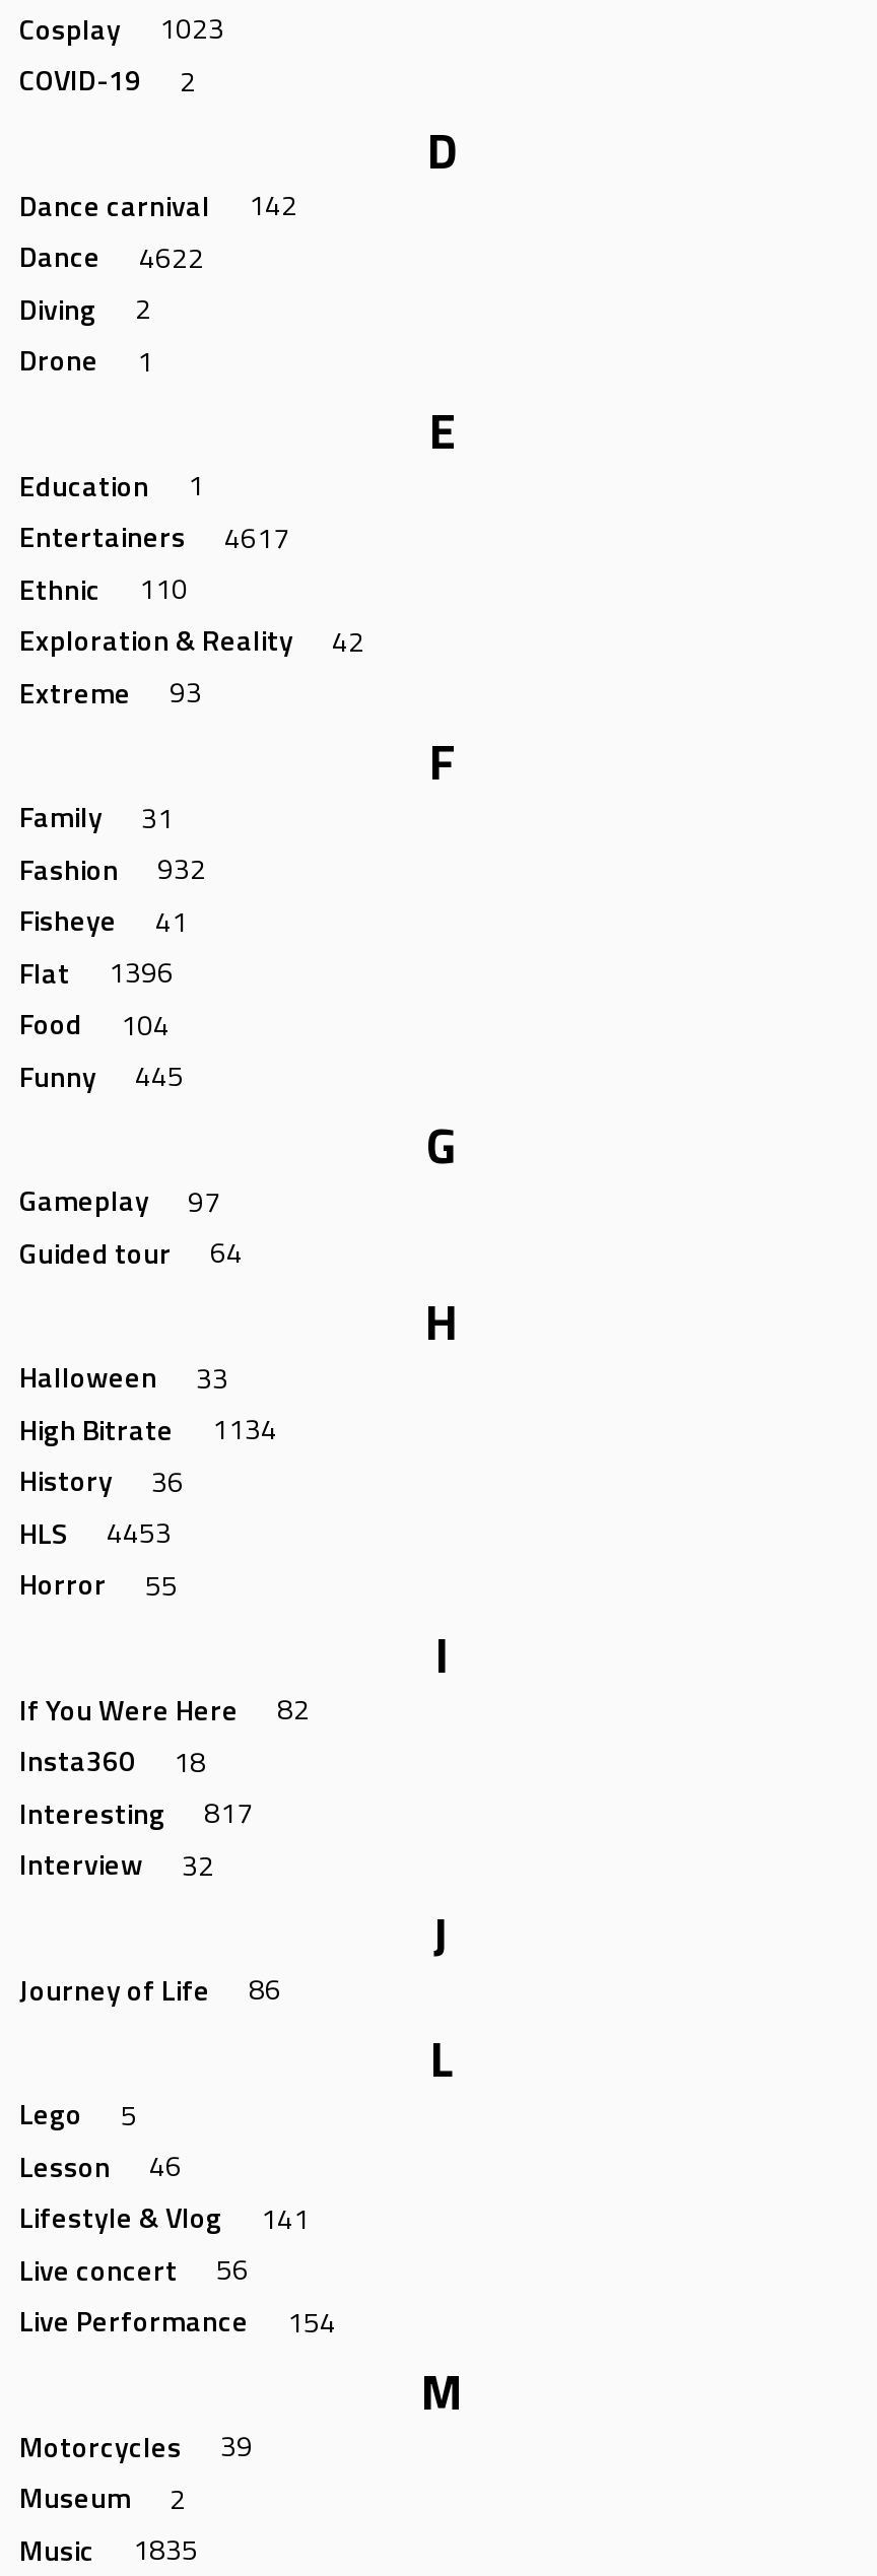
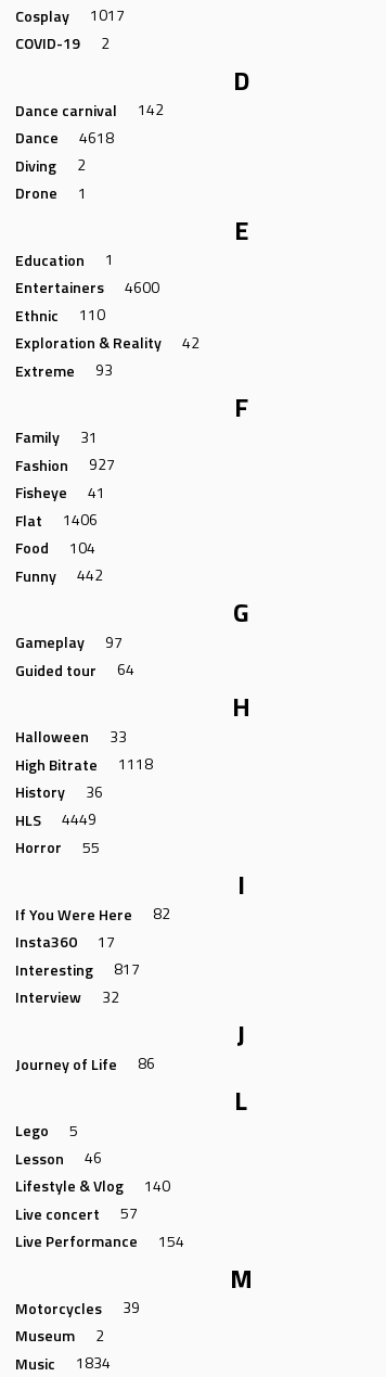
- Cosplay 1023
+ Cosplay 1017

- Dance 4622
+ Dance 4618

- Entertainers 4617
+ Entertainers 4600

- Fashion 932
+ Fashion 927

- Flat 1396
+ Flat 1406

- Funny 445
+ Funny 442

- High Bitrate 1134
+ High Bitrate 1118

- HLS 4453
+ HLS 4449

- Insta360 18
+ Insta360 17

- Lifestyle & Vlog 141
+ Lifestyle & Vlog 140

- Live concert 56
+ Live concert 57

- Music 1835
+ Music 1834
